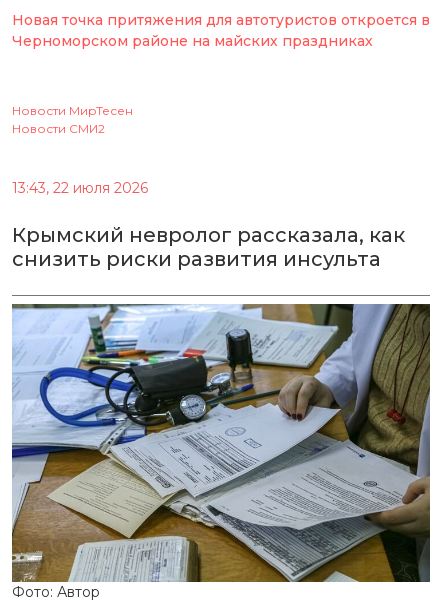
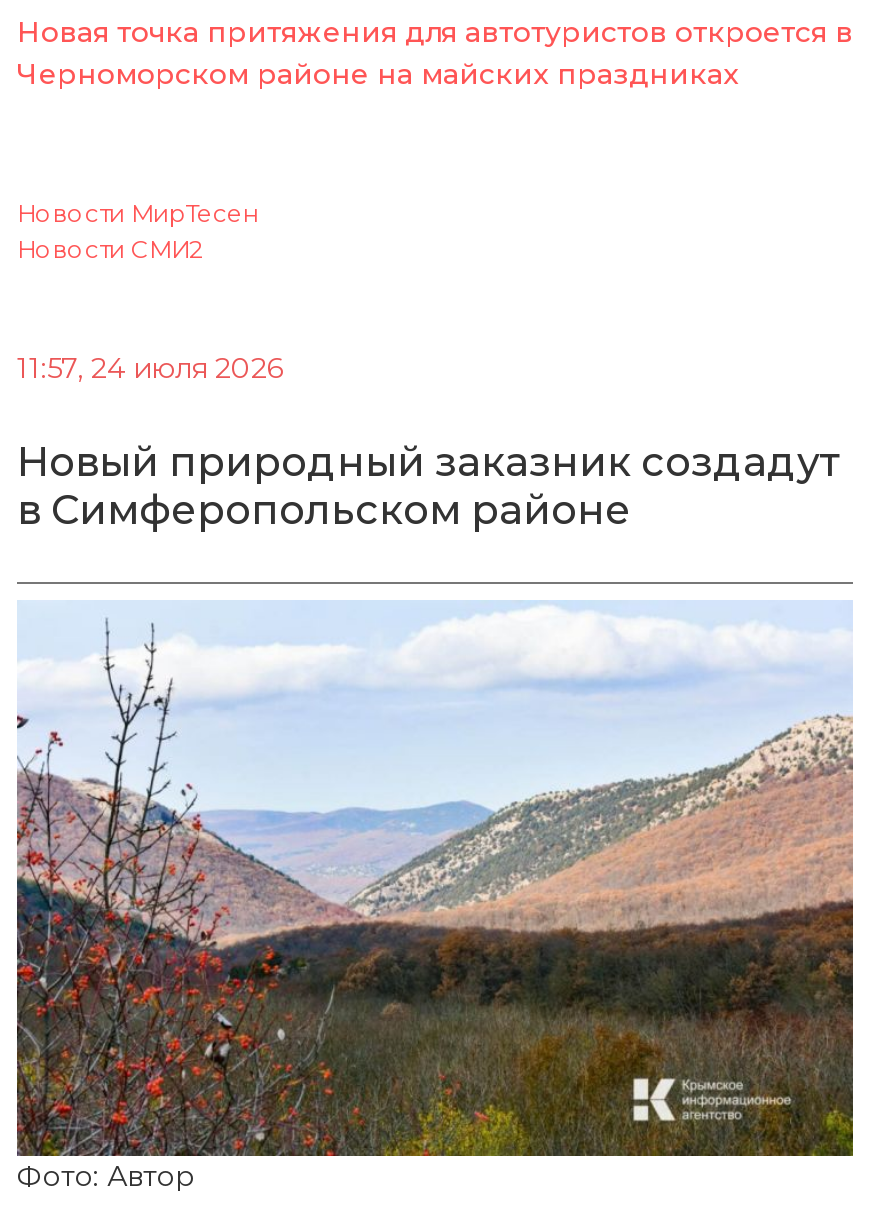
- 13:43, 22 июля 2026
+ 11:57, 24 июля 2026

- Крымский невролог рассказала, как
- снизить риски развития инсульта
+ Новый природный заказник создадут
+ в Симферопольском районе

- [image]
+ [image]
